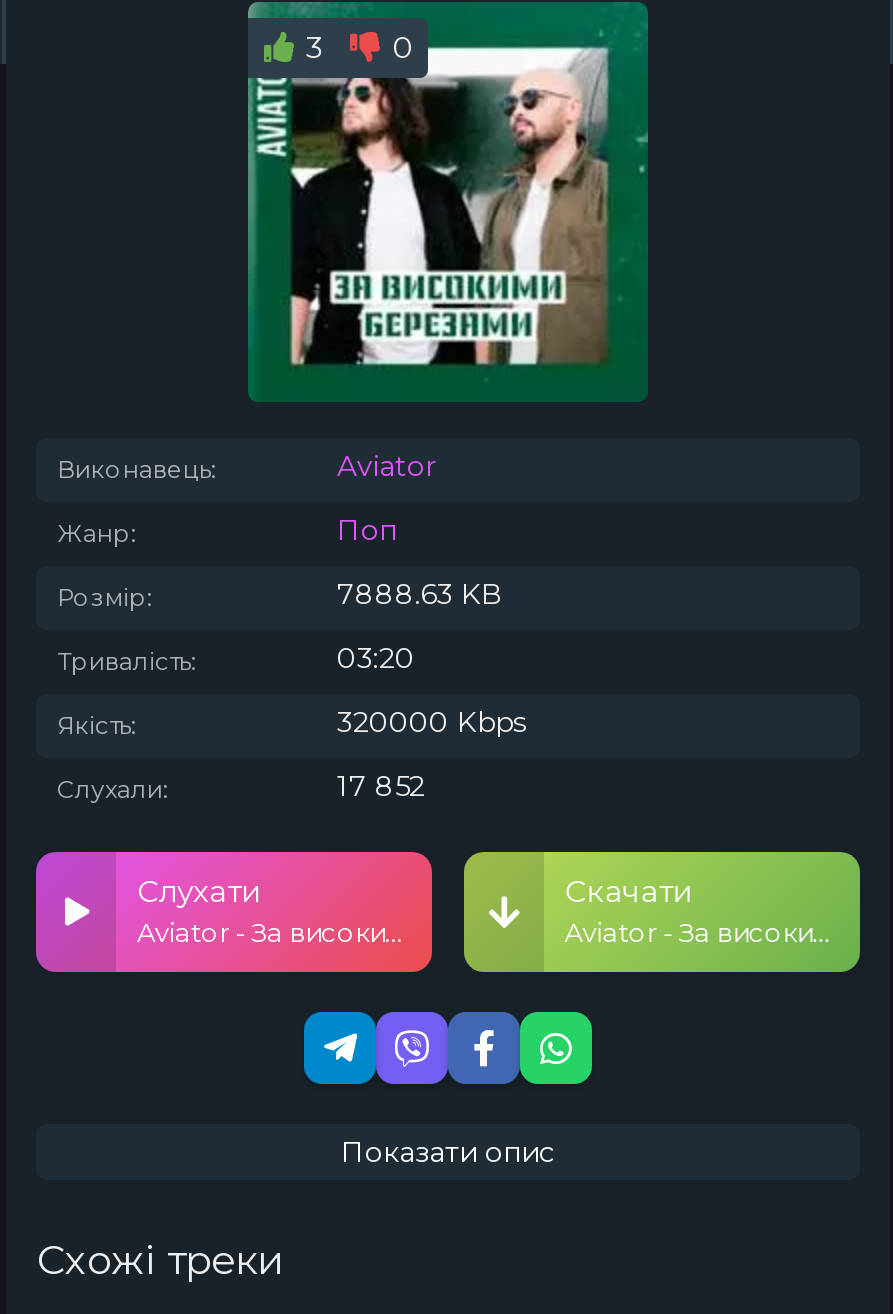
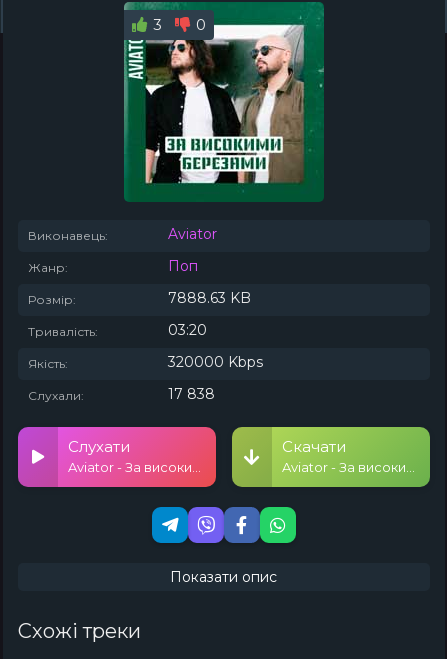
- 17 852
+ 17 838
